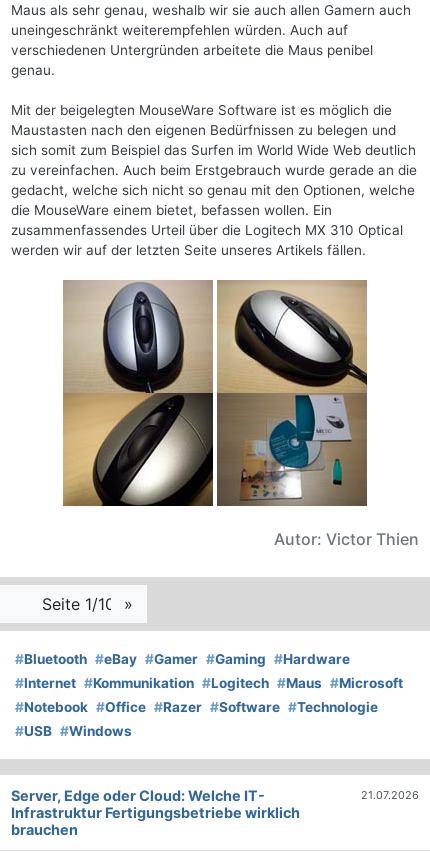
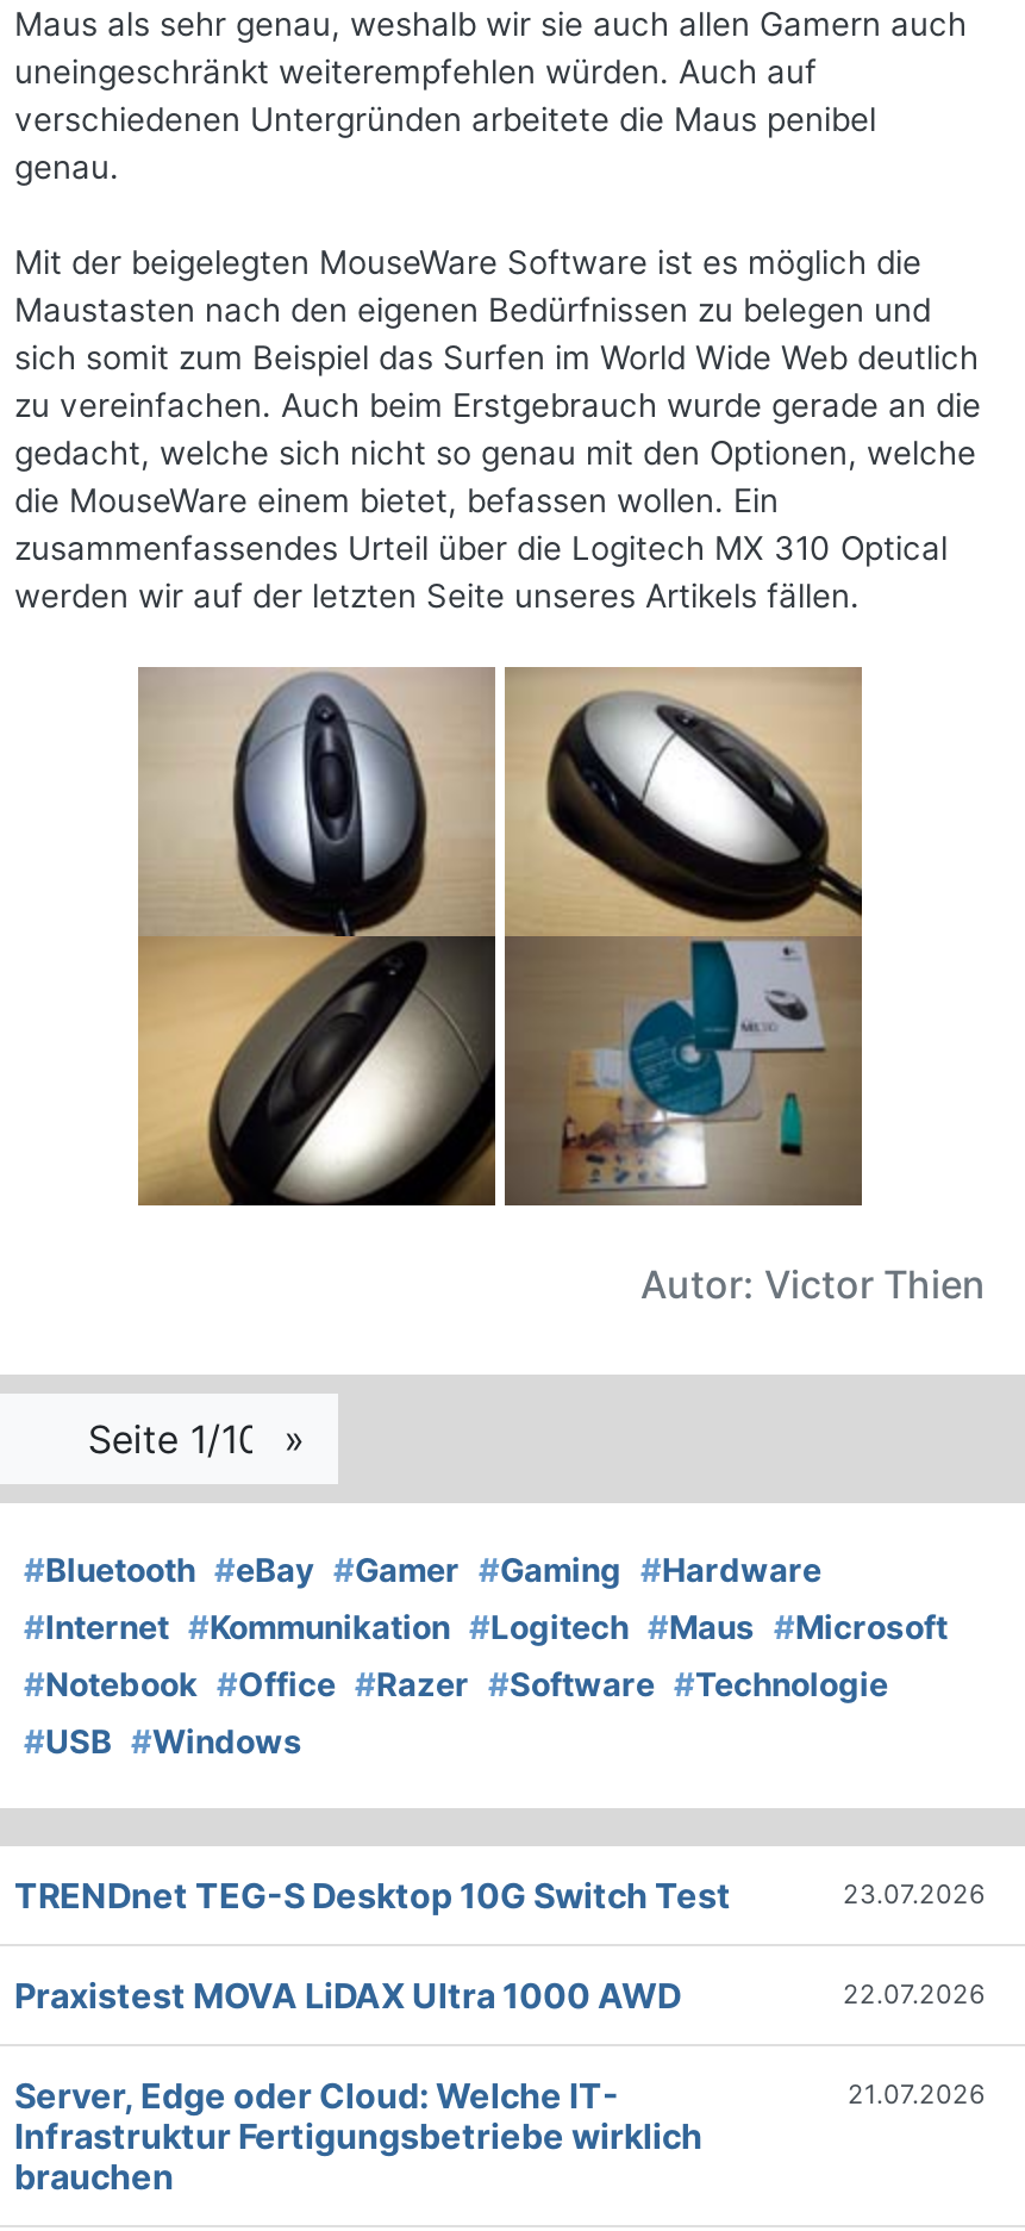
+ TRENDnet TEG-S Desktop 10G Switch Test
+ 23.07.2026
+ Praxistest MOVA LiDAX Ultra 1000 AWD
+ 22.07.2026
